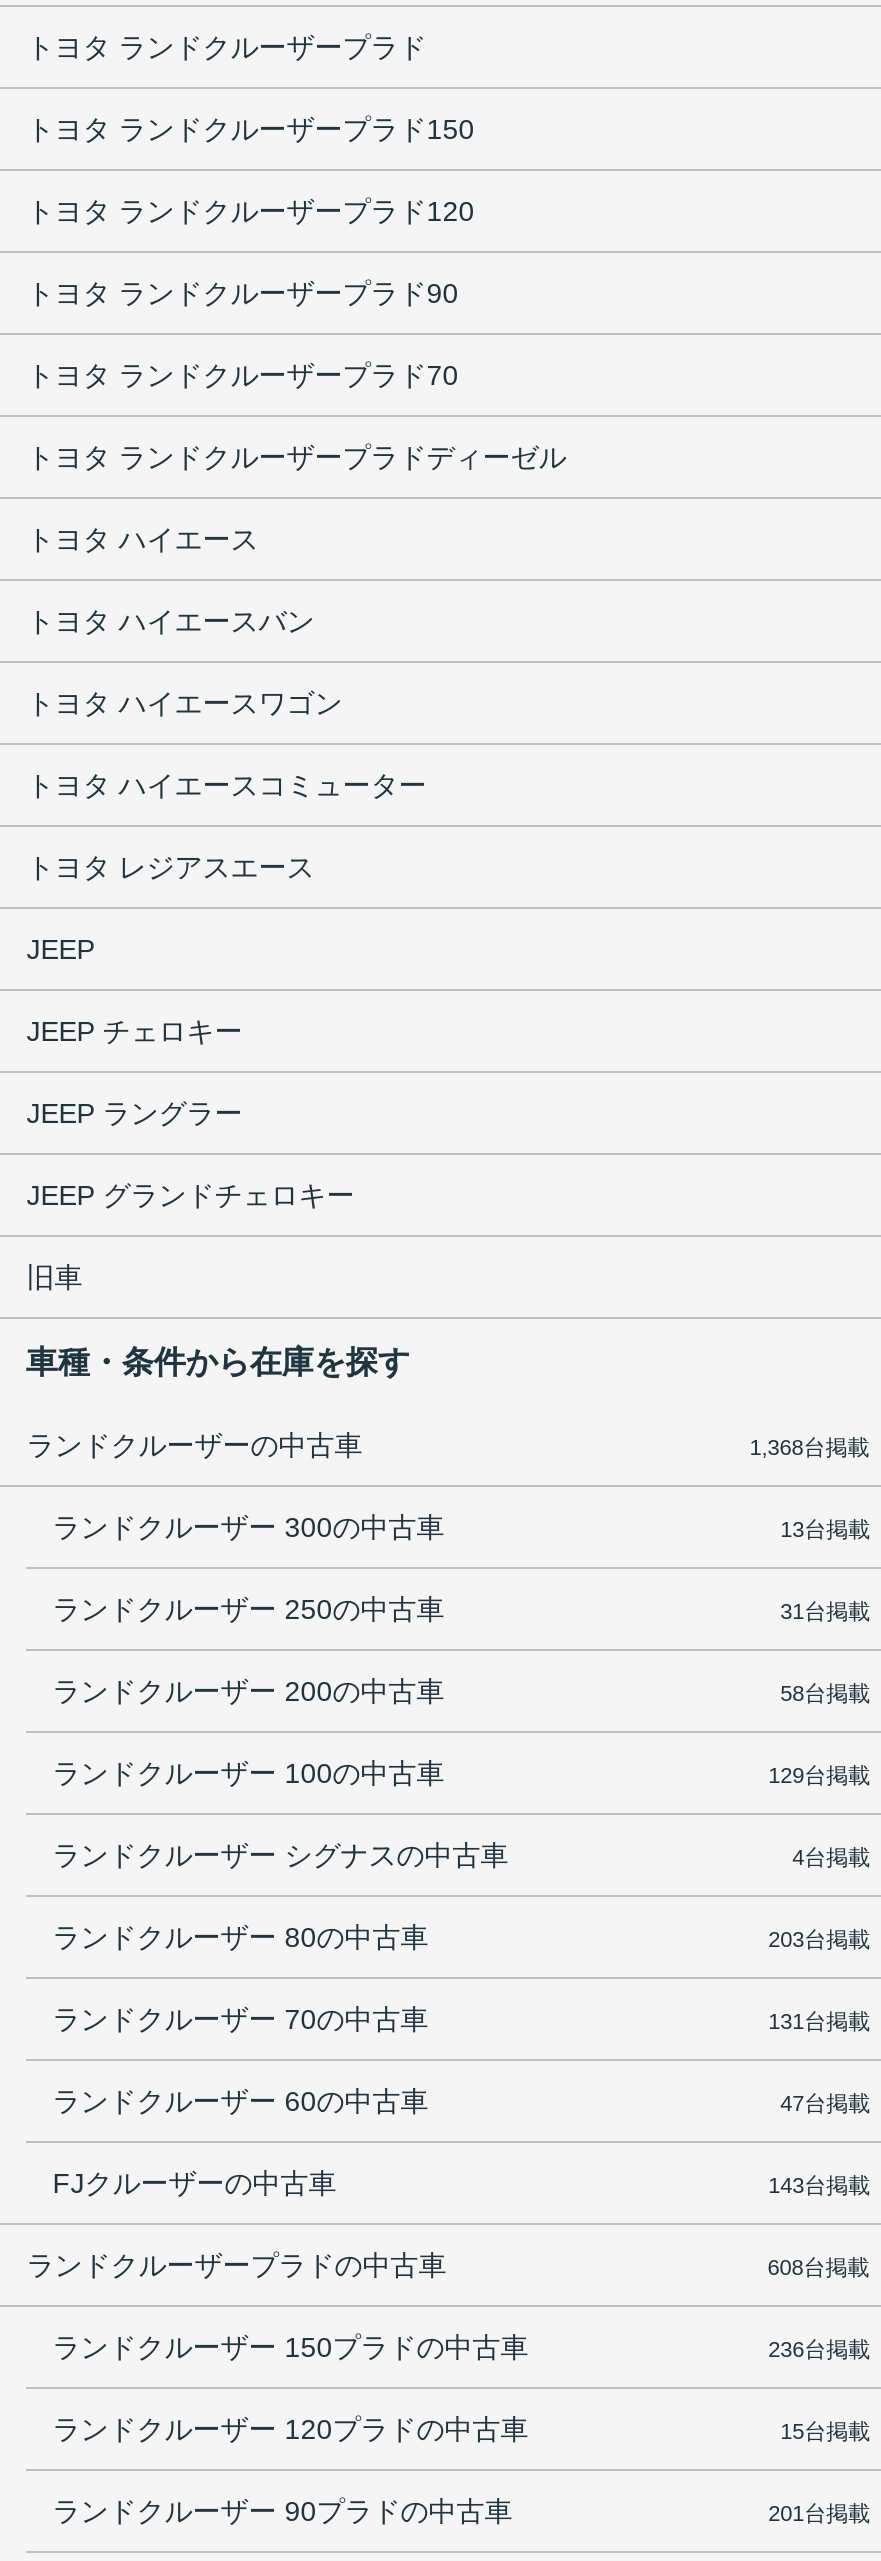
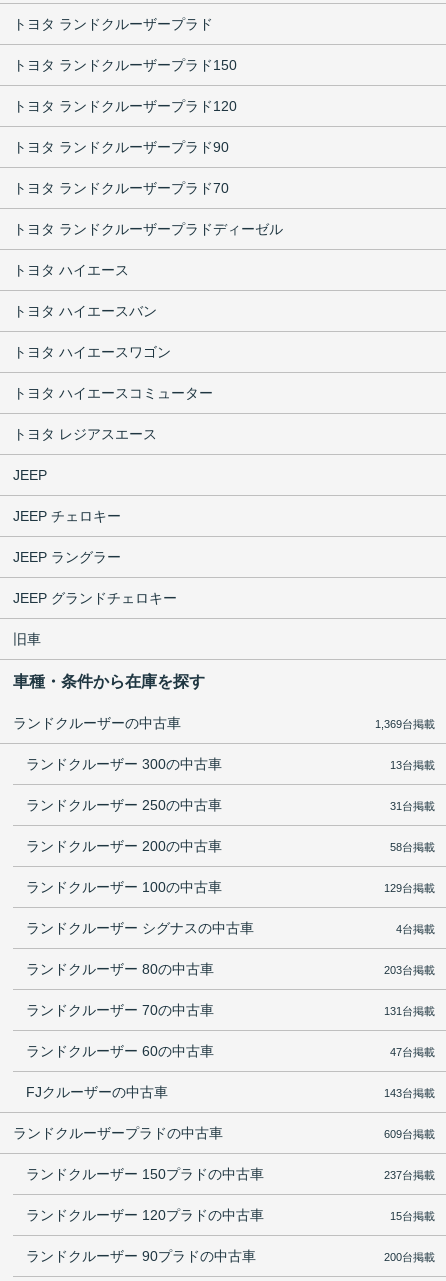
- 1,368台掲載
+ 1,369台掲載

- 608台掲載
+ 609台掲載

- 236台掲載
+ 237台掲載

- 201台掲載
+ 200台掲載
